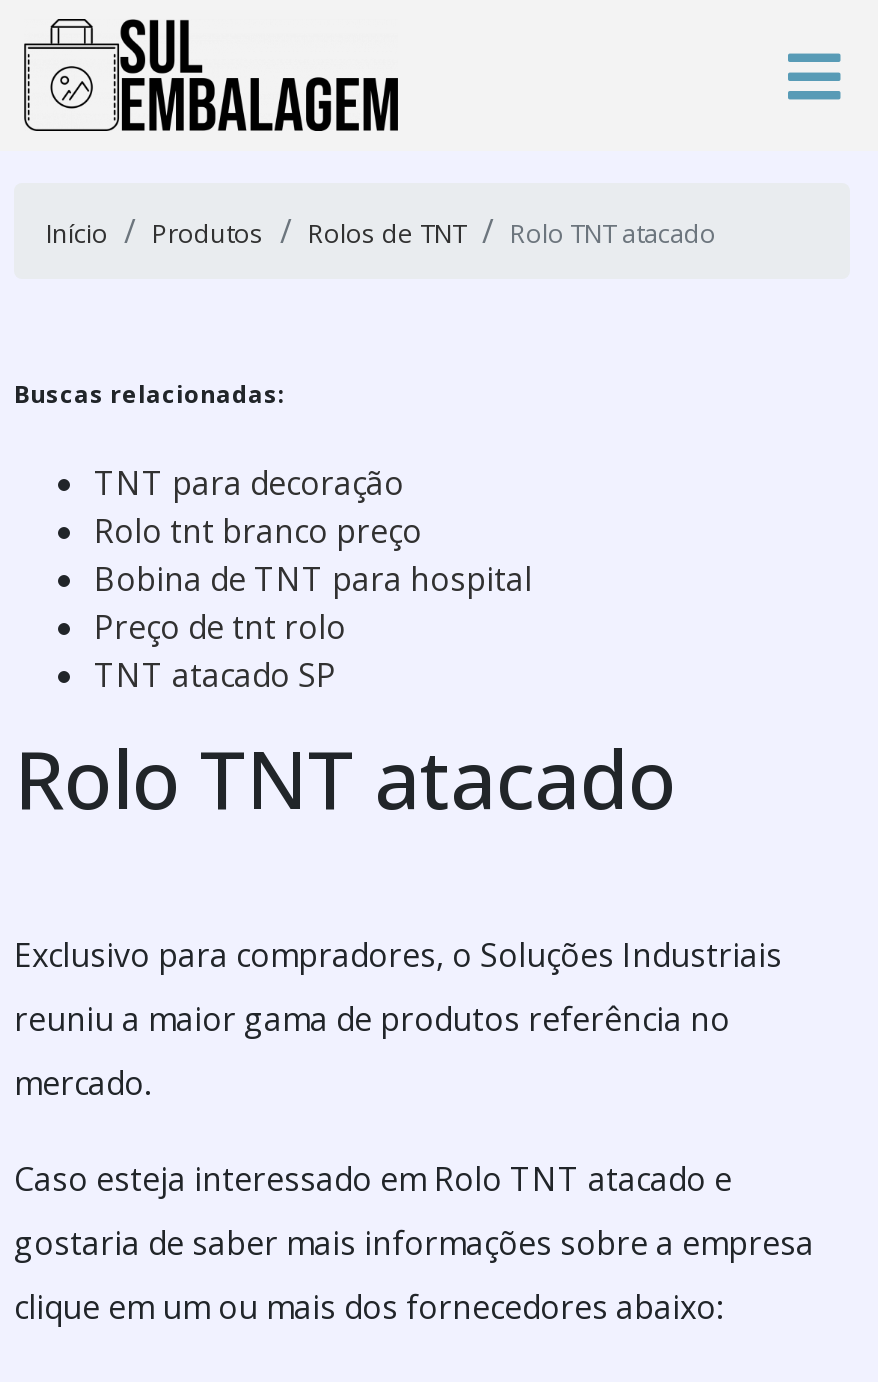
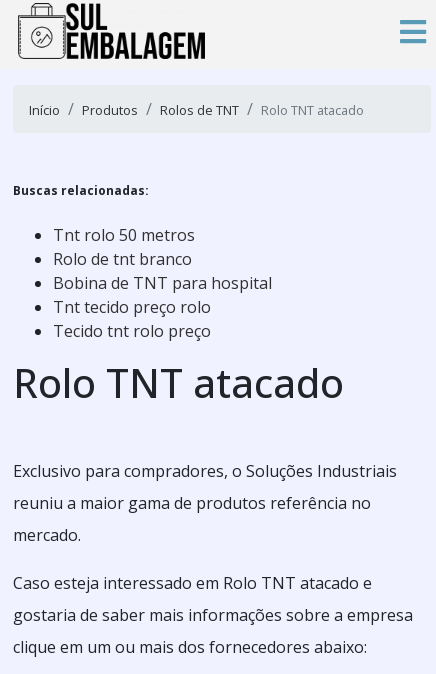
- TNT para decoração
- Rolo tnt branco preço
+ Tnt rolo 50 metros
+ Rolo de tnt branco

- Preço de tnt rolo
- TNT atacado SP
+ Tnt tecido preço rolo
+ Tecido tnt rolo preço
